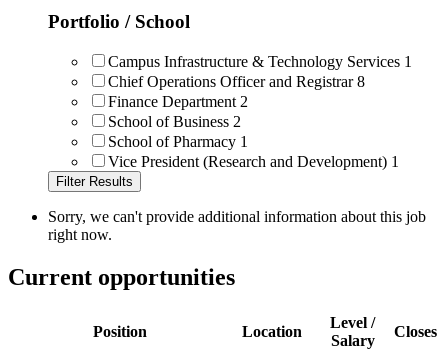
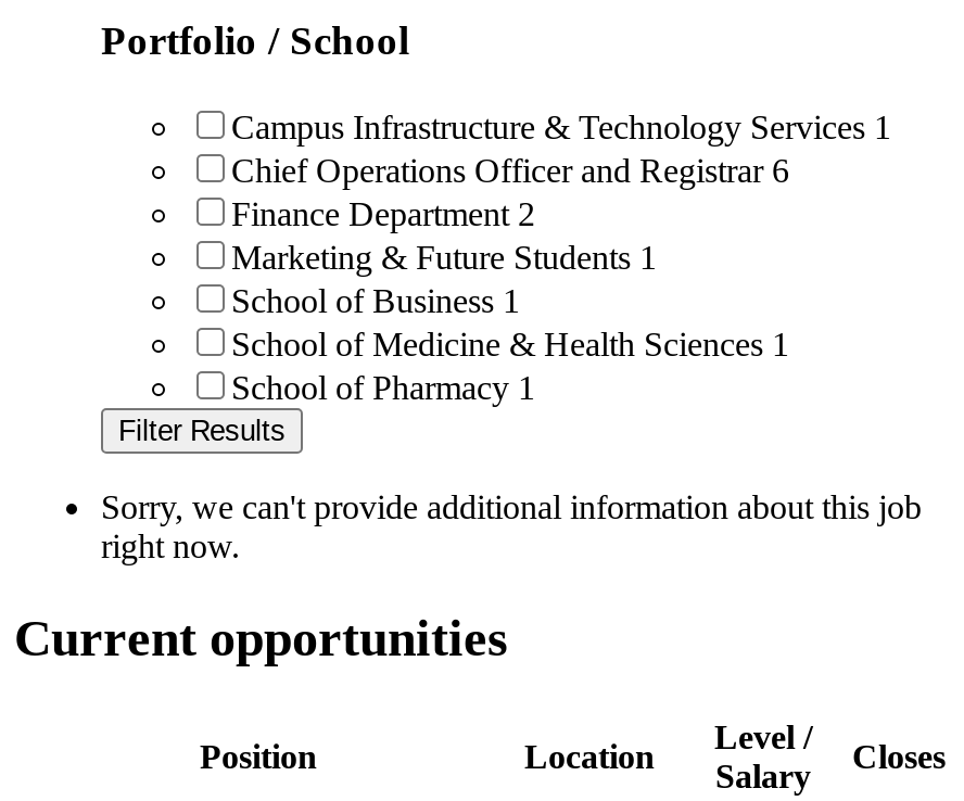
- Chief Operations Officer and Registrar 8
+ Chief Operations Officer and Registrar 6

- School of Business 2
+ Marketing & Future Students 1
+ School of Business 1
+ School of Medicine & Health Sciences 1

moved down: School of Pharmacy 1

- Vice President (Research and Development) 1
